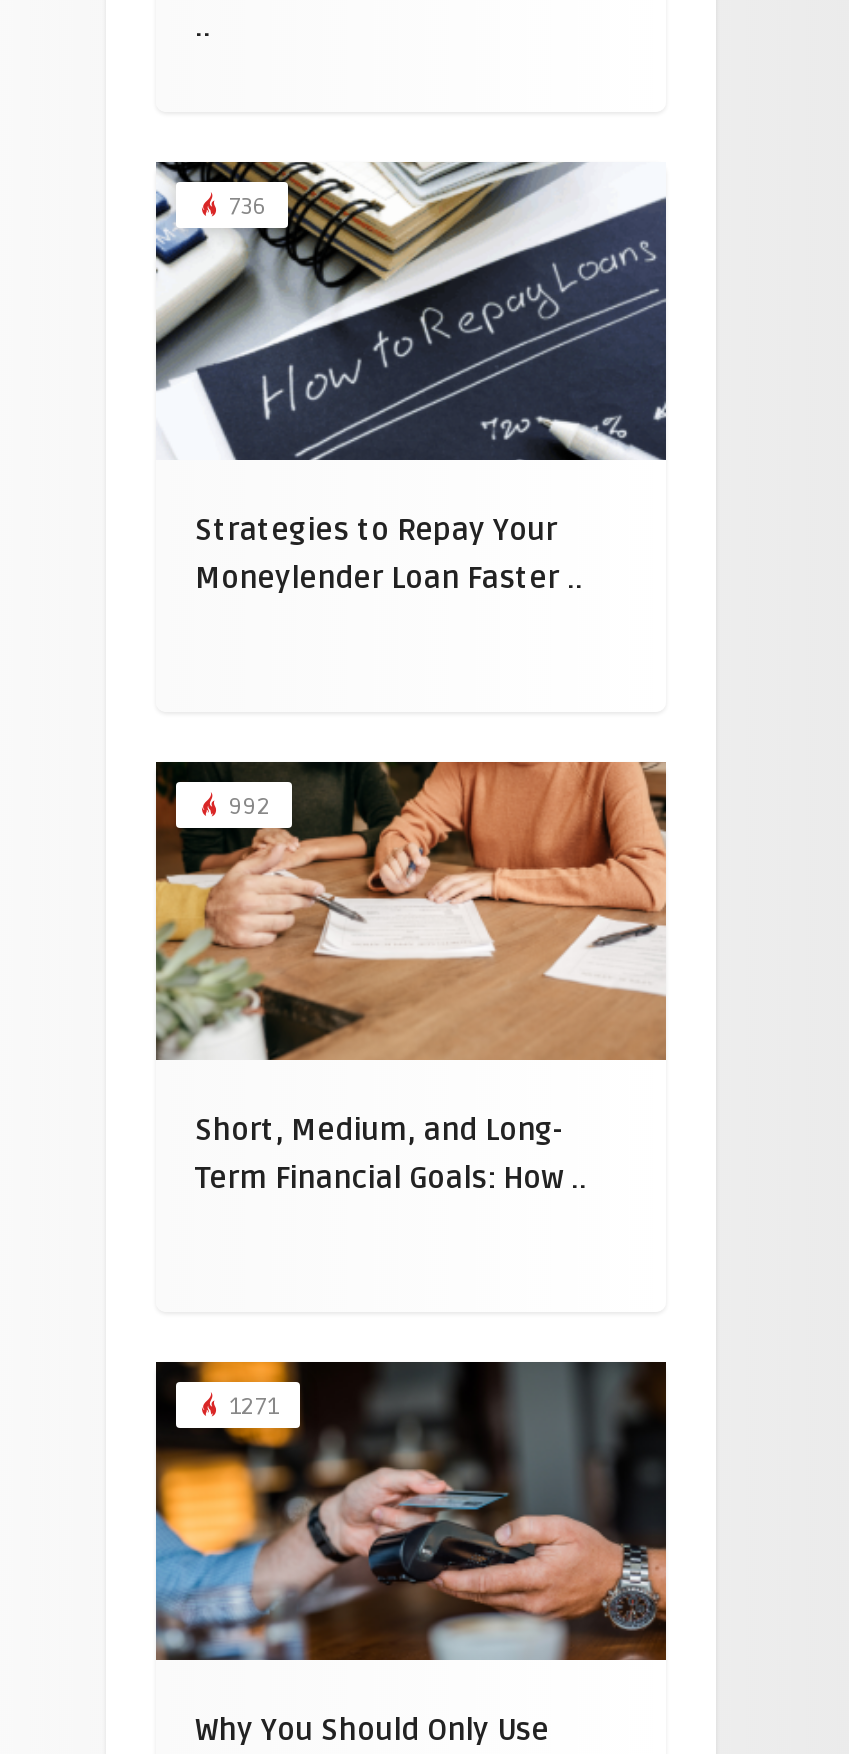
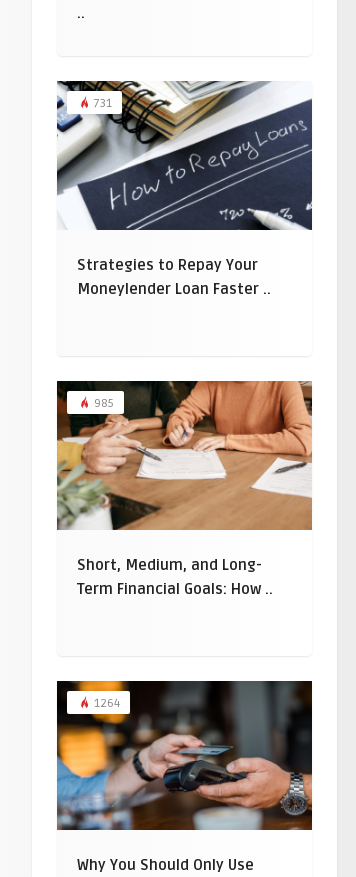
- 736
+ 731

- 992
+ 985

- 1271
+ 1264
